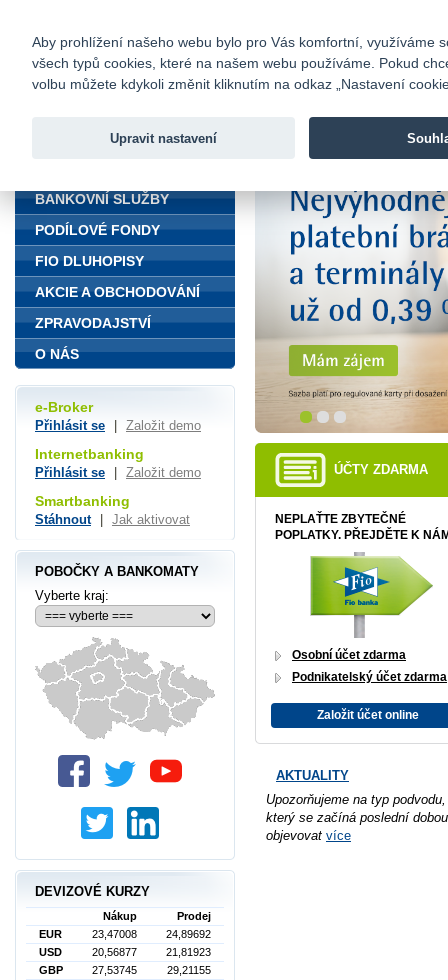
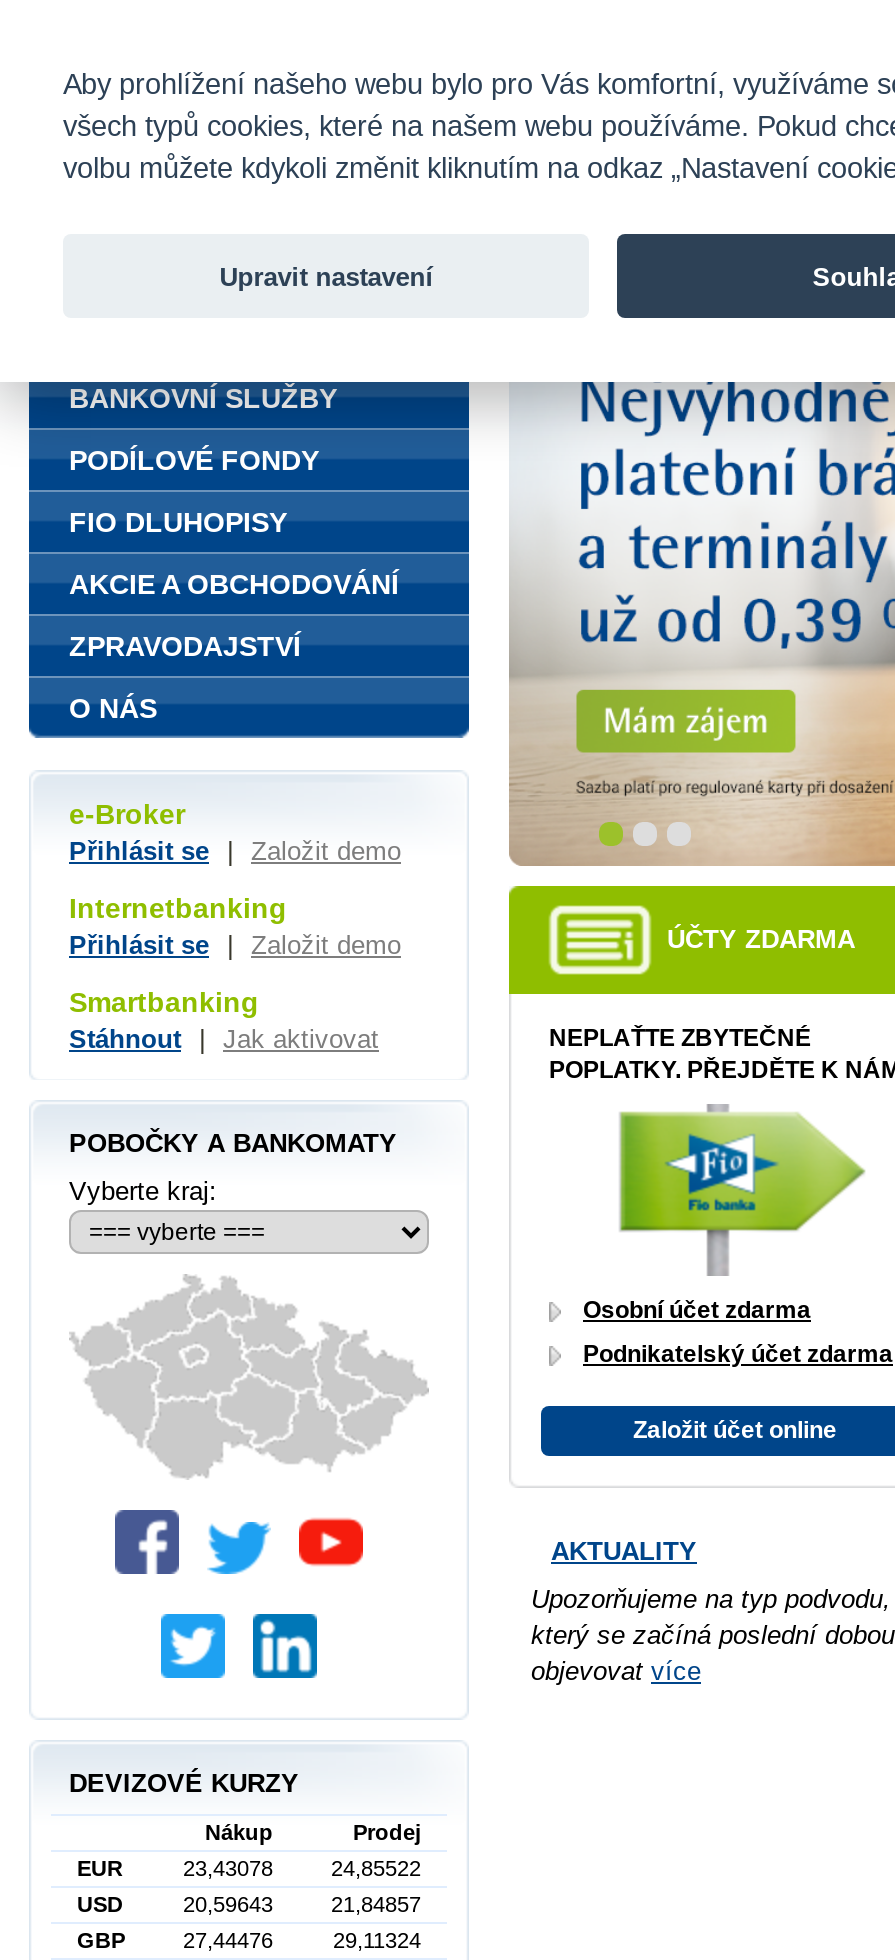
- 23,47008
+ 23,43078

- 24,89692
+ 24,85522

- 20,56877
+ 20,59643

- 21,81923
+ 21,84857

- 27,53745
+ 27,44476

- 29,21155
+ 29,11324
